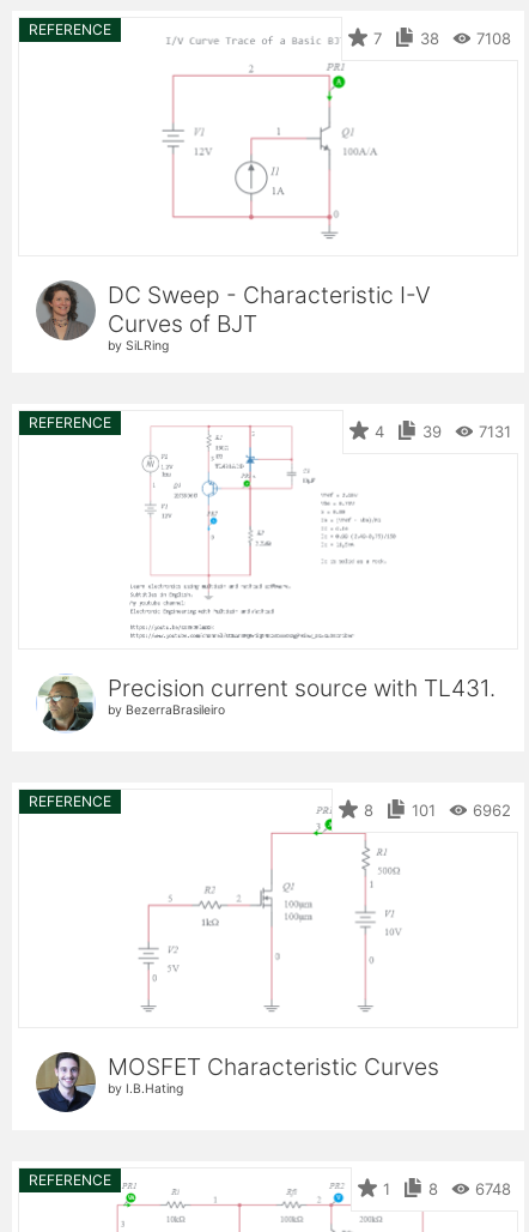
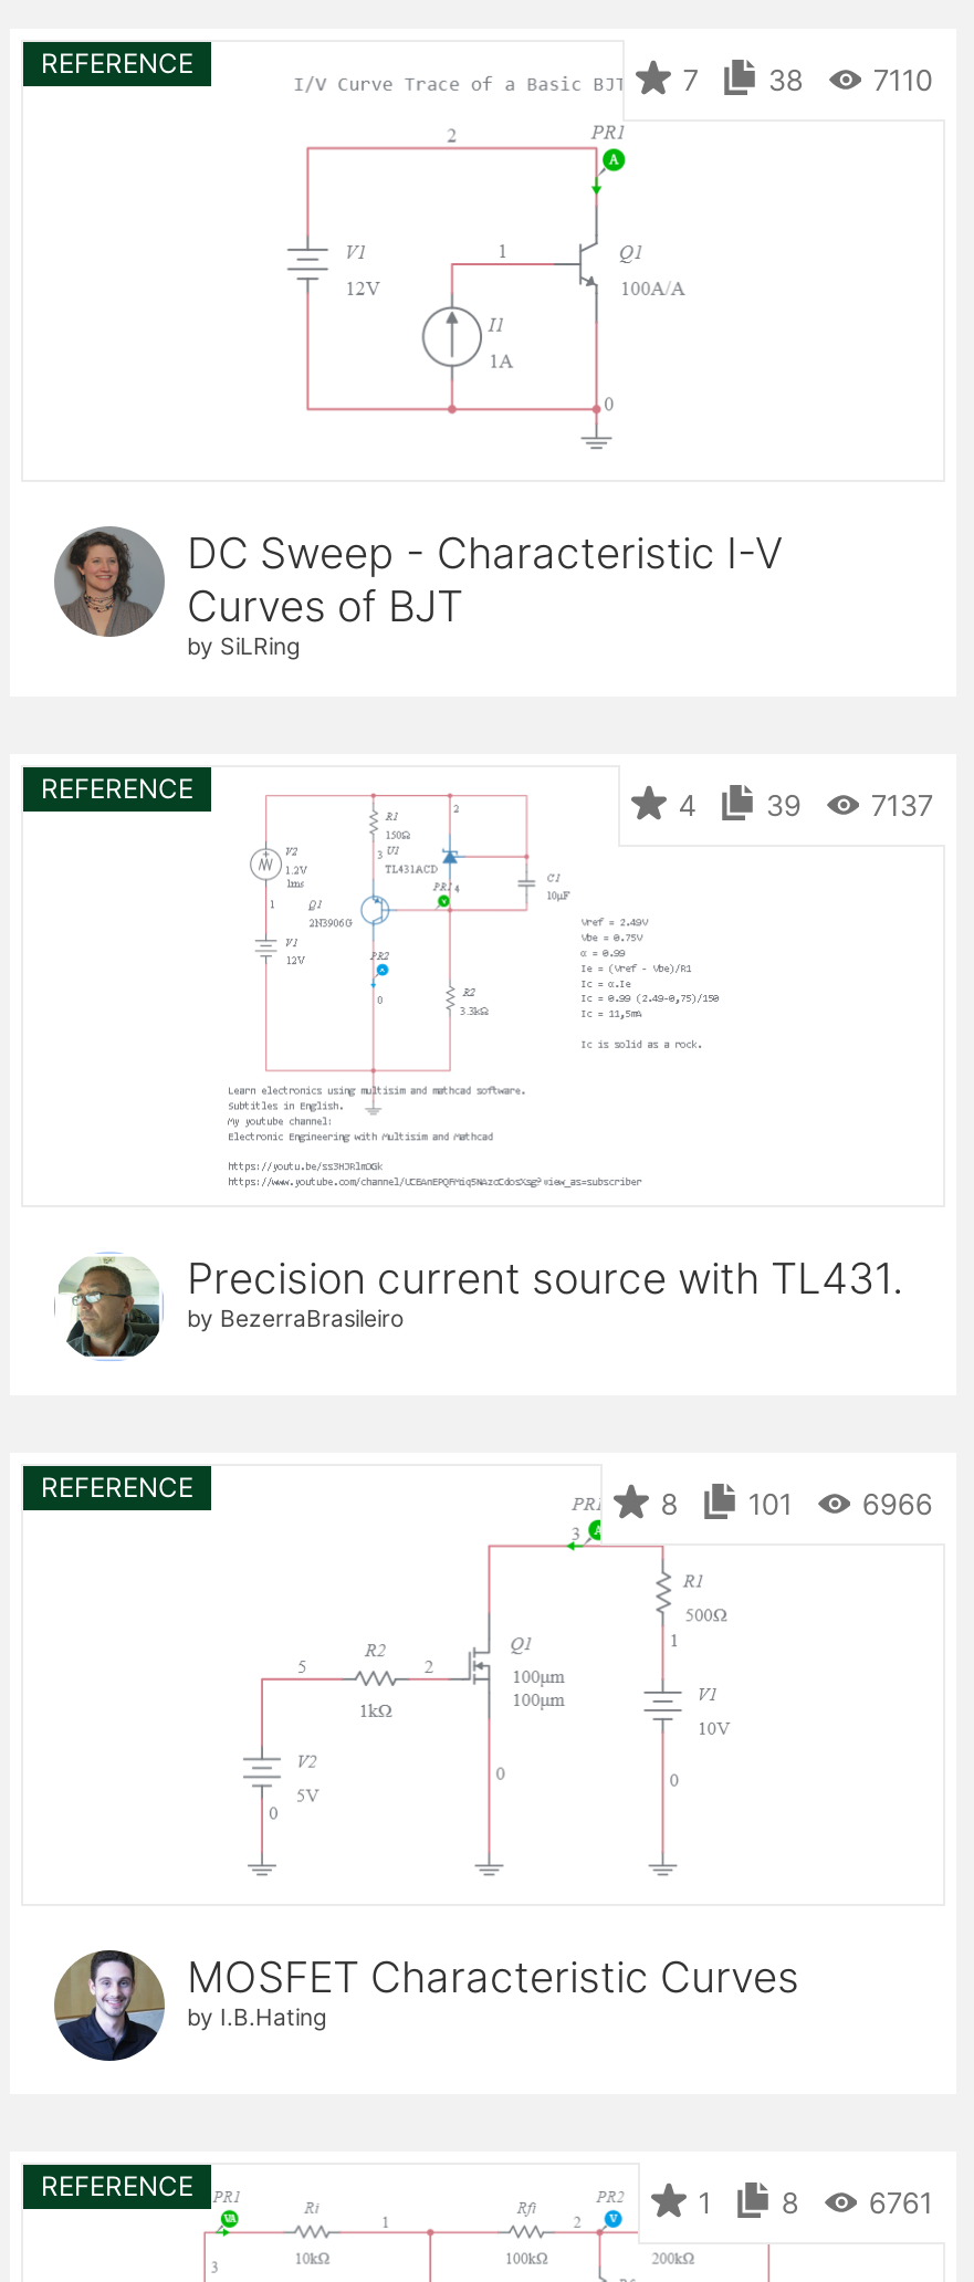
- 7 38 7108
+ 7 38 7110

- 4 39 7131
+ 4 39 7137

- 8 101 6962
+ 8 101 6966

- 1 8 6748
+ 1 8 6761
